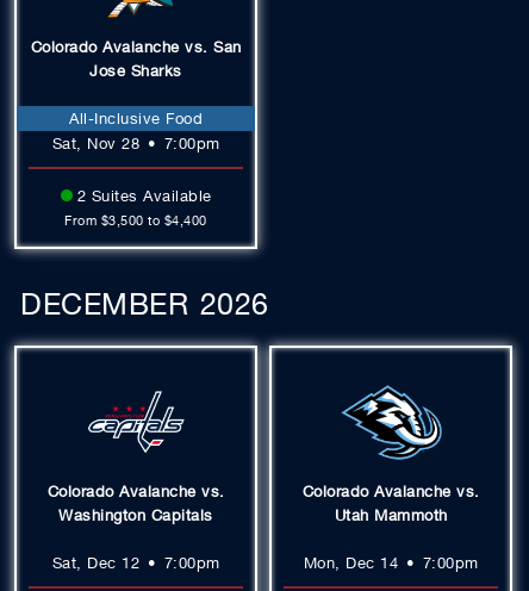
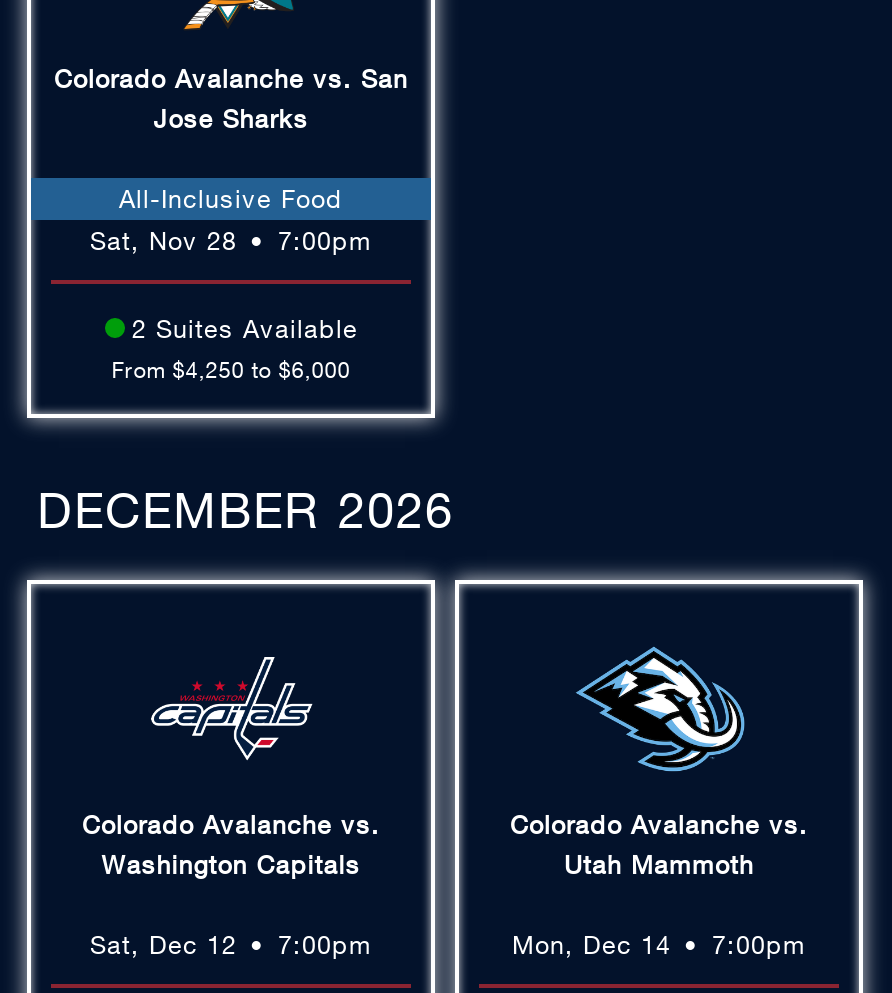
- From $3,500 to $4,400
+ From $4,250 to $6,000
